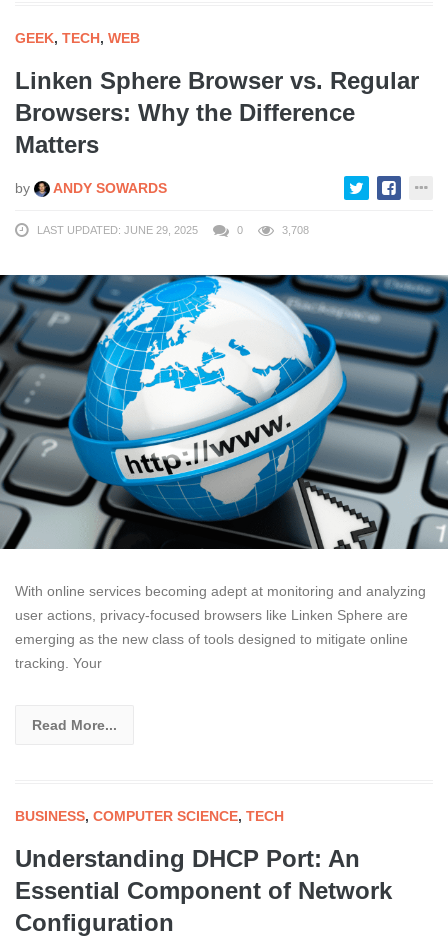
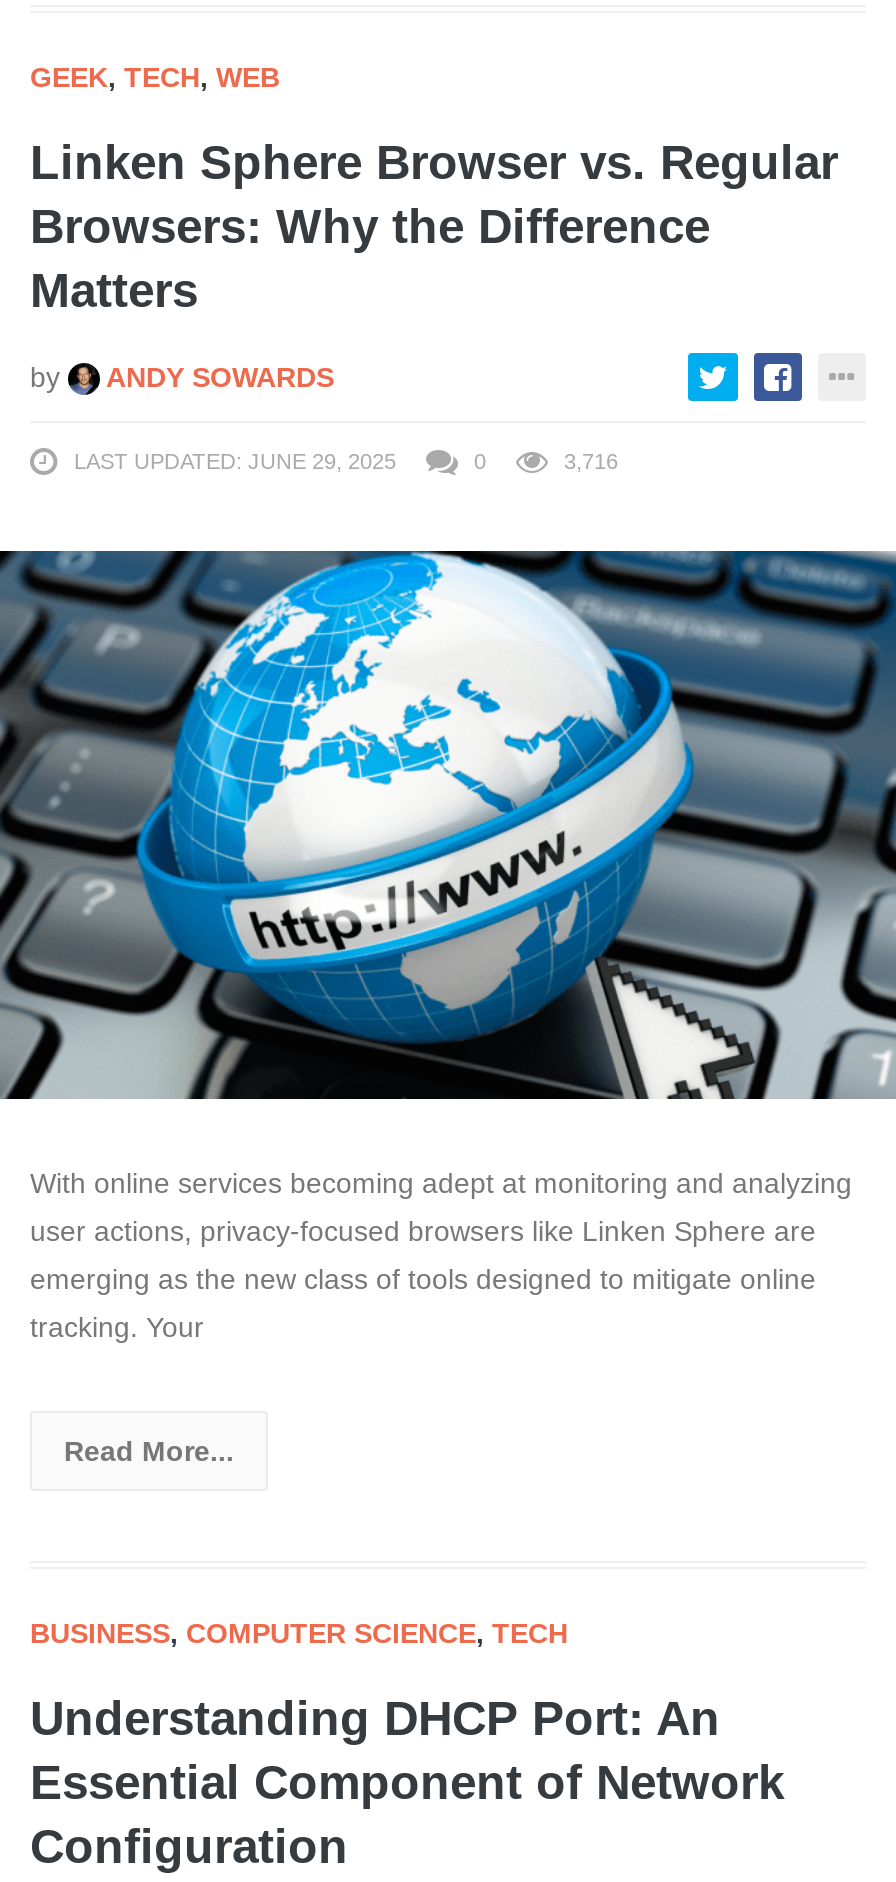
- 3,708
+ 3,716
